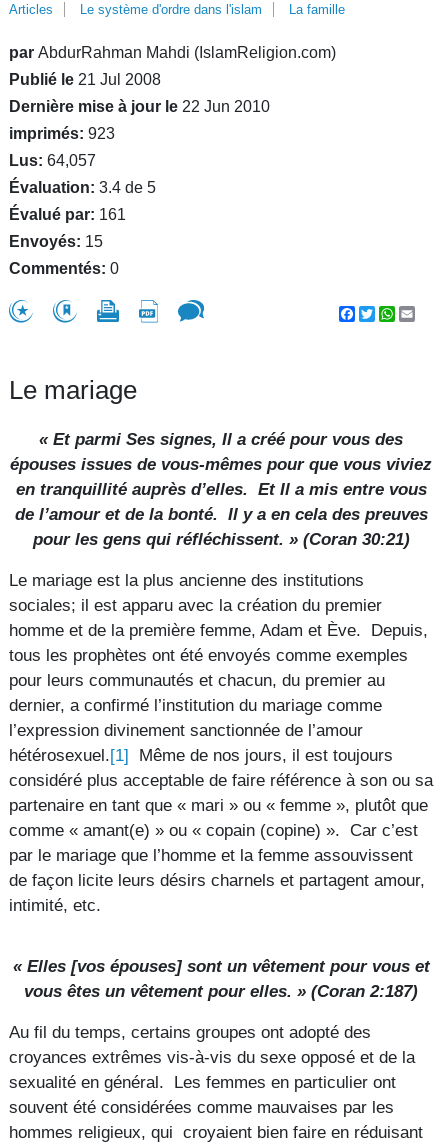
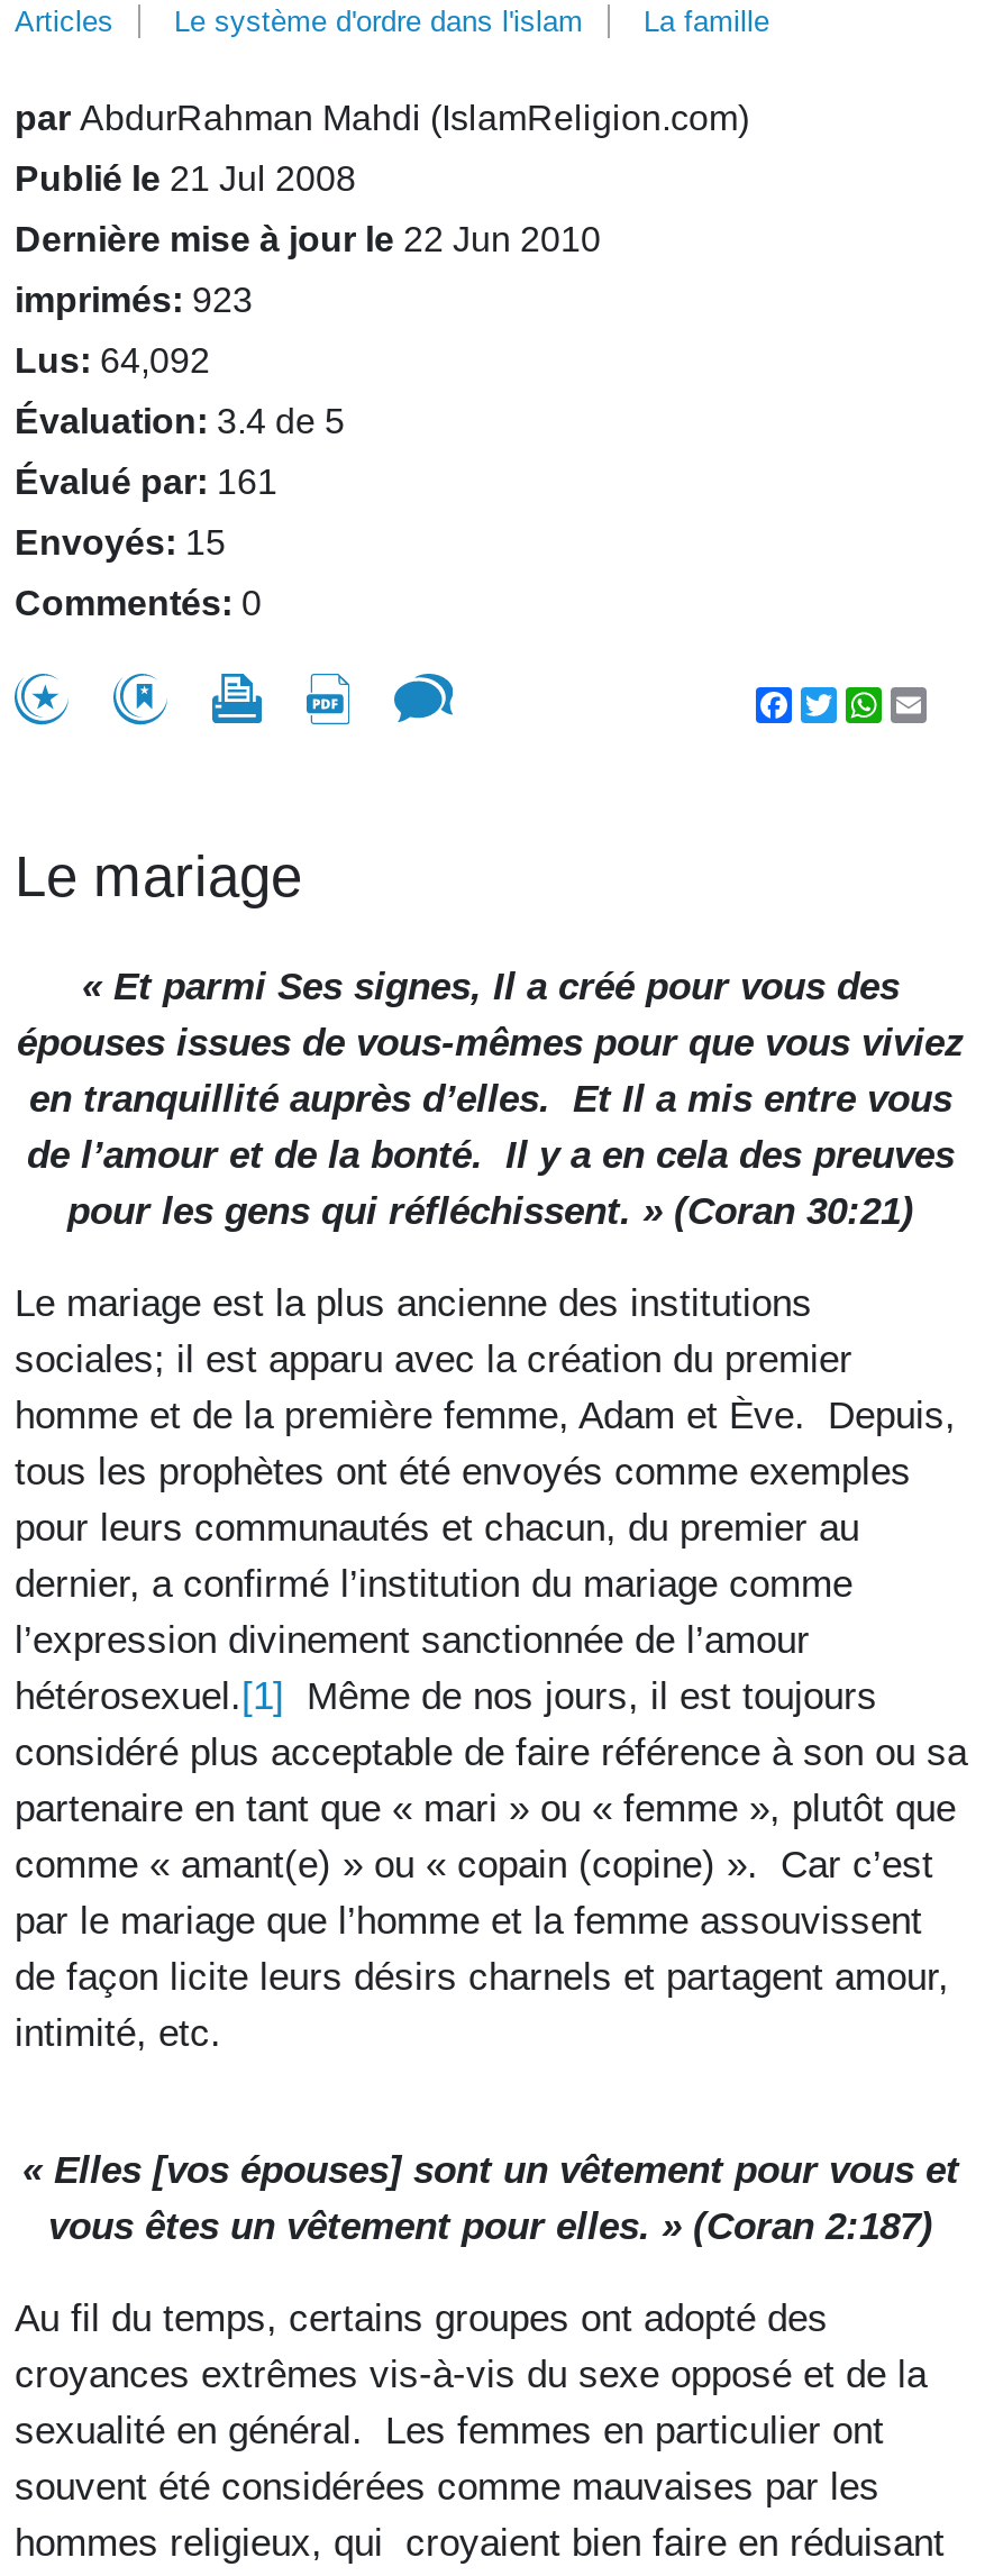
- Lus: 64,057
+ Lus: 64,092
